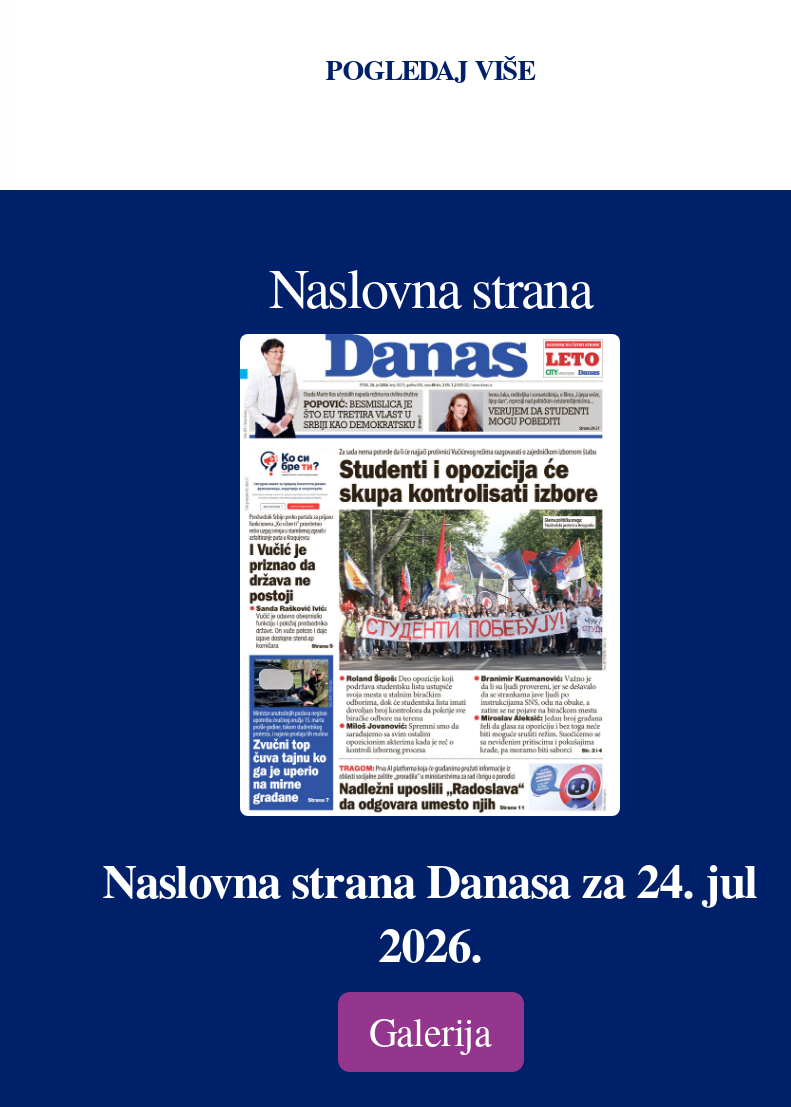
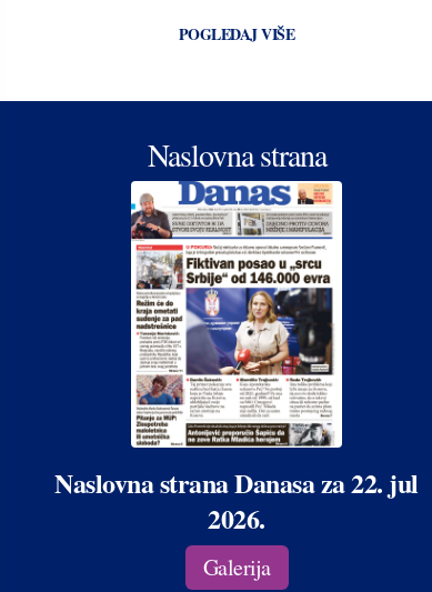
- [image]
- Naslovna strana Danasa za 24. jul
+ [image]
+ Naslovna strana Danasa za 22. jul
